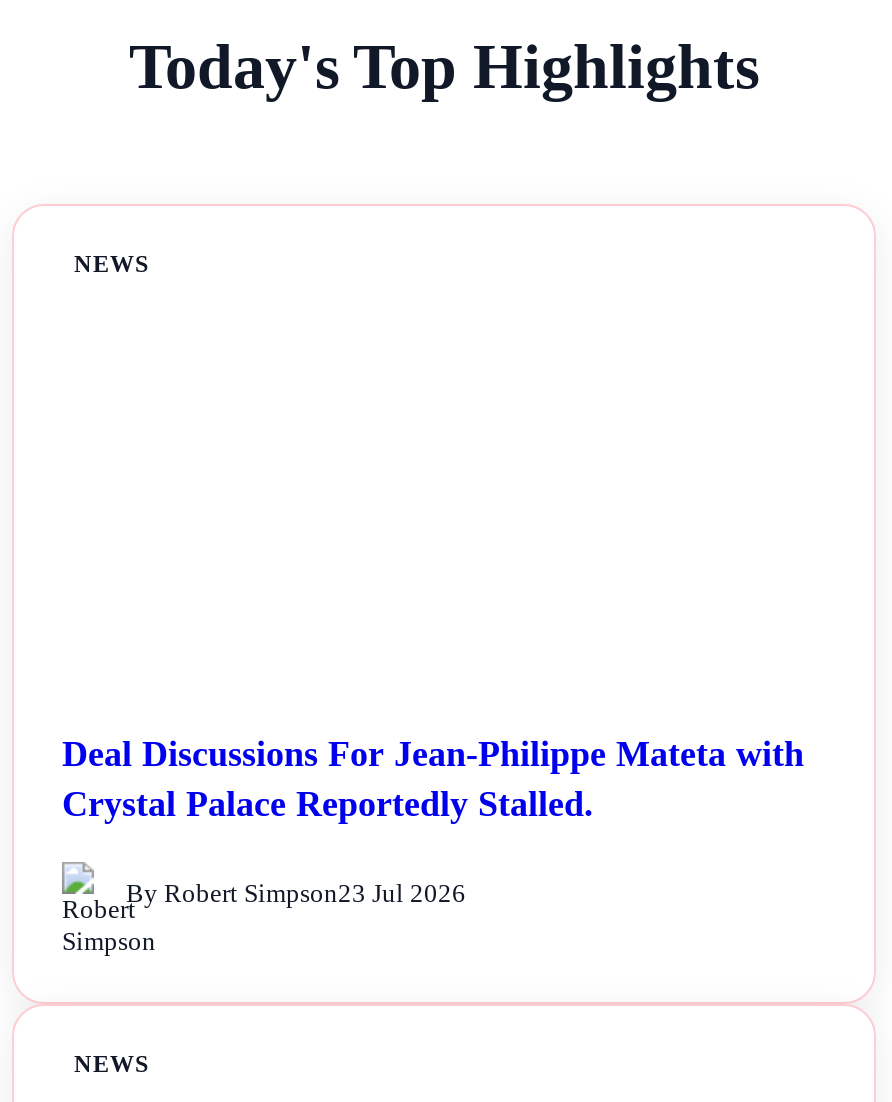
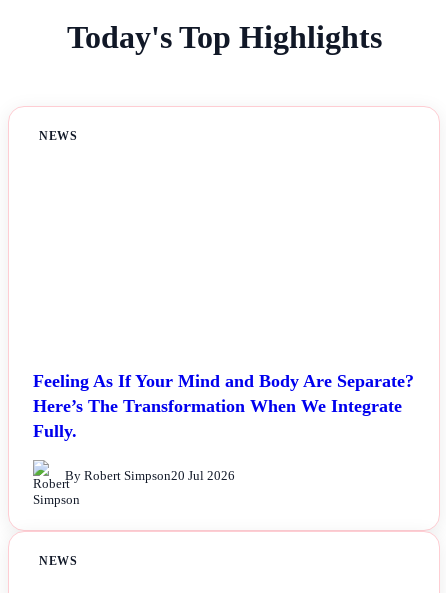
- Deal Discussions For Jean-Philippe Mateta with
- Crystal Palace Reportedly Stalled.
+ Feeling As If Your Mind and Body Are Separate?
+ Here’s The Transformation When We Integrate
+ Fully.

- By Robert Simpson23 Jul 2026
+ By Robert Simpson20 Jul 2026
